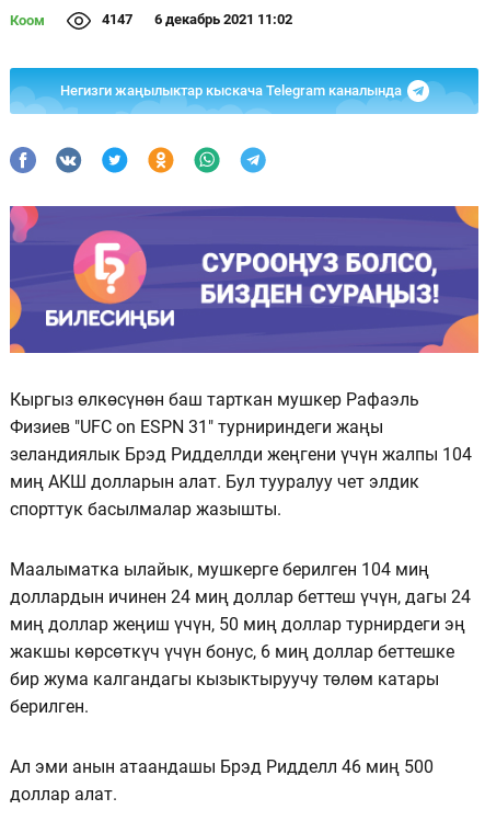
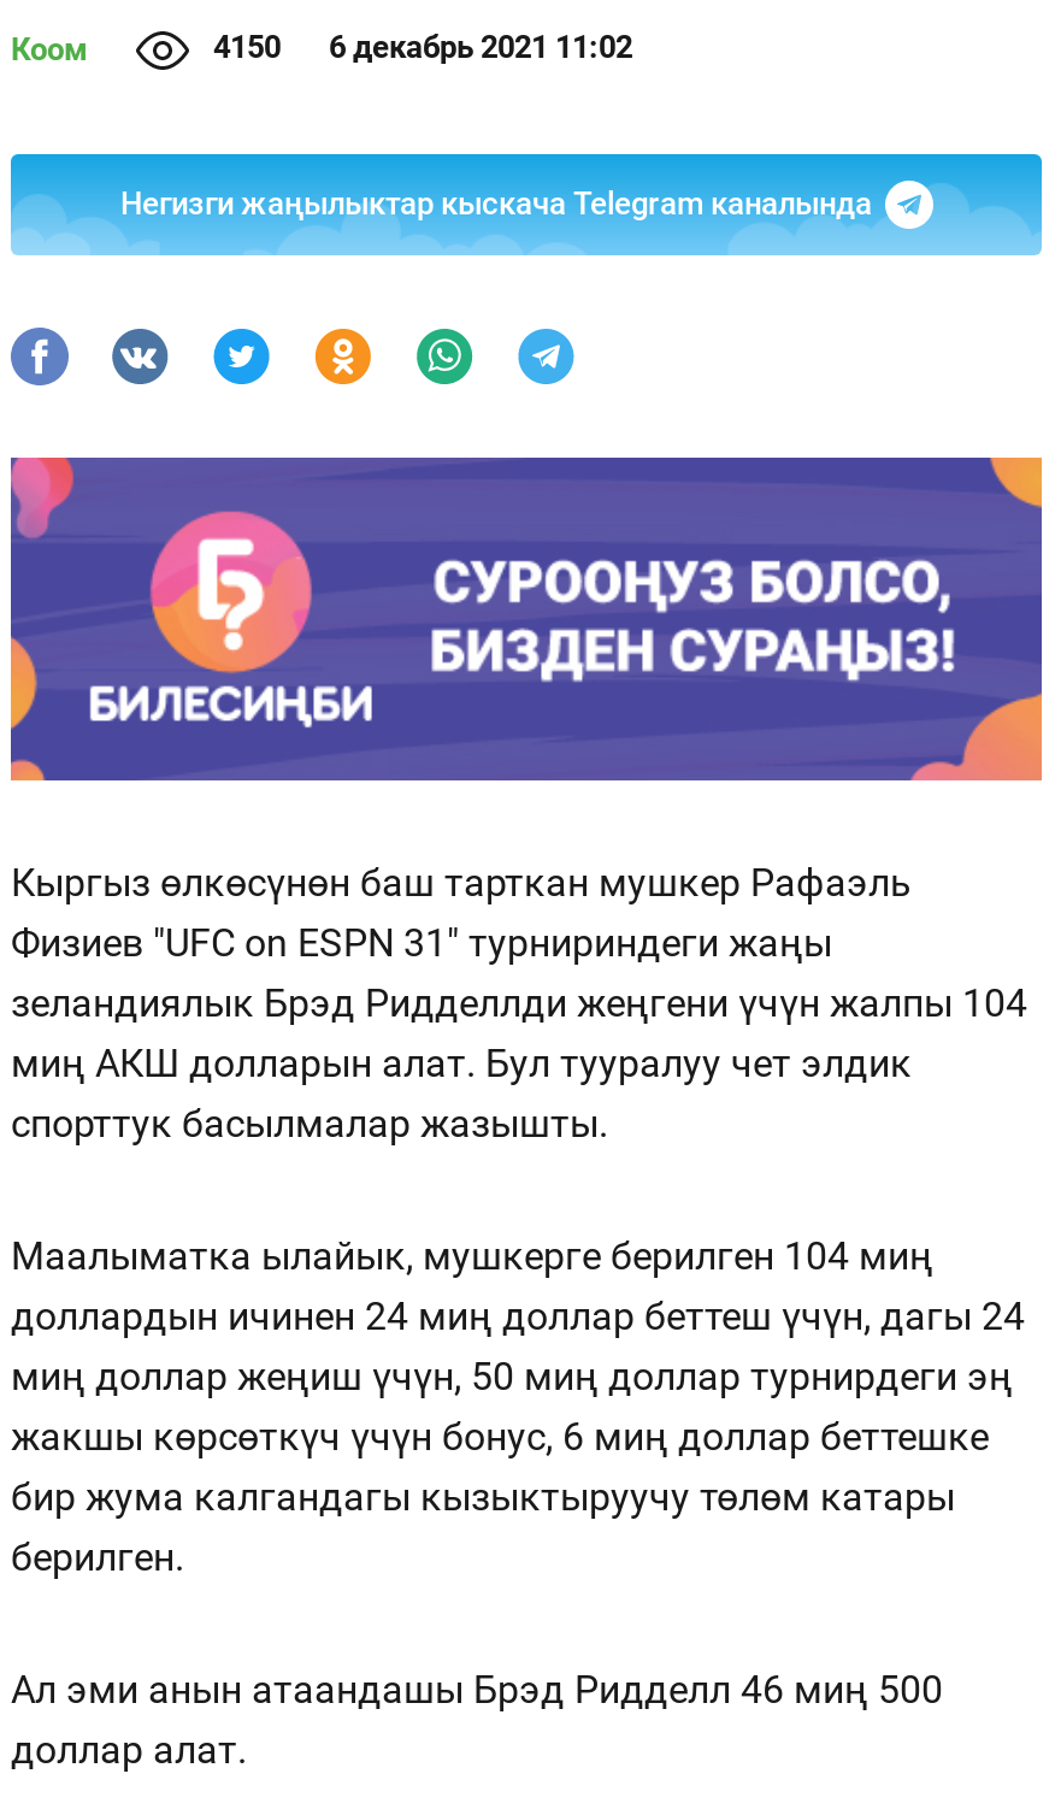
- 4147 6 декабрь 2021 11:02
+ 4150 6 декабрь 2021 11:02
